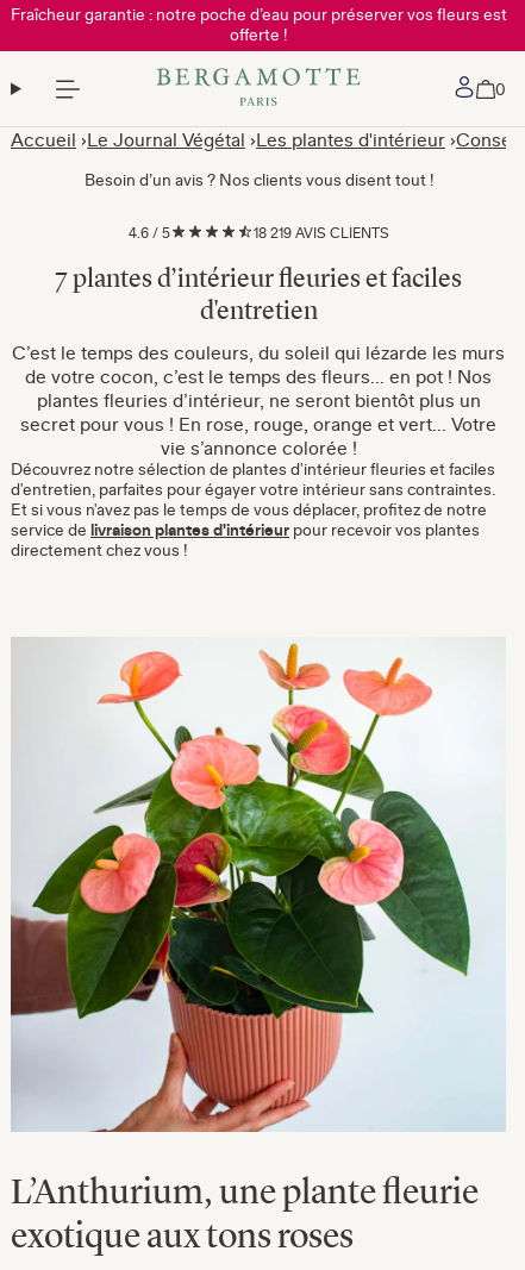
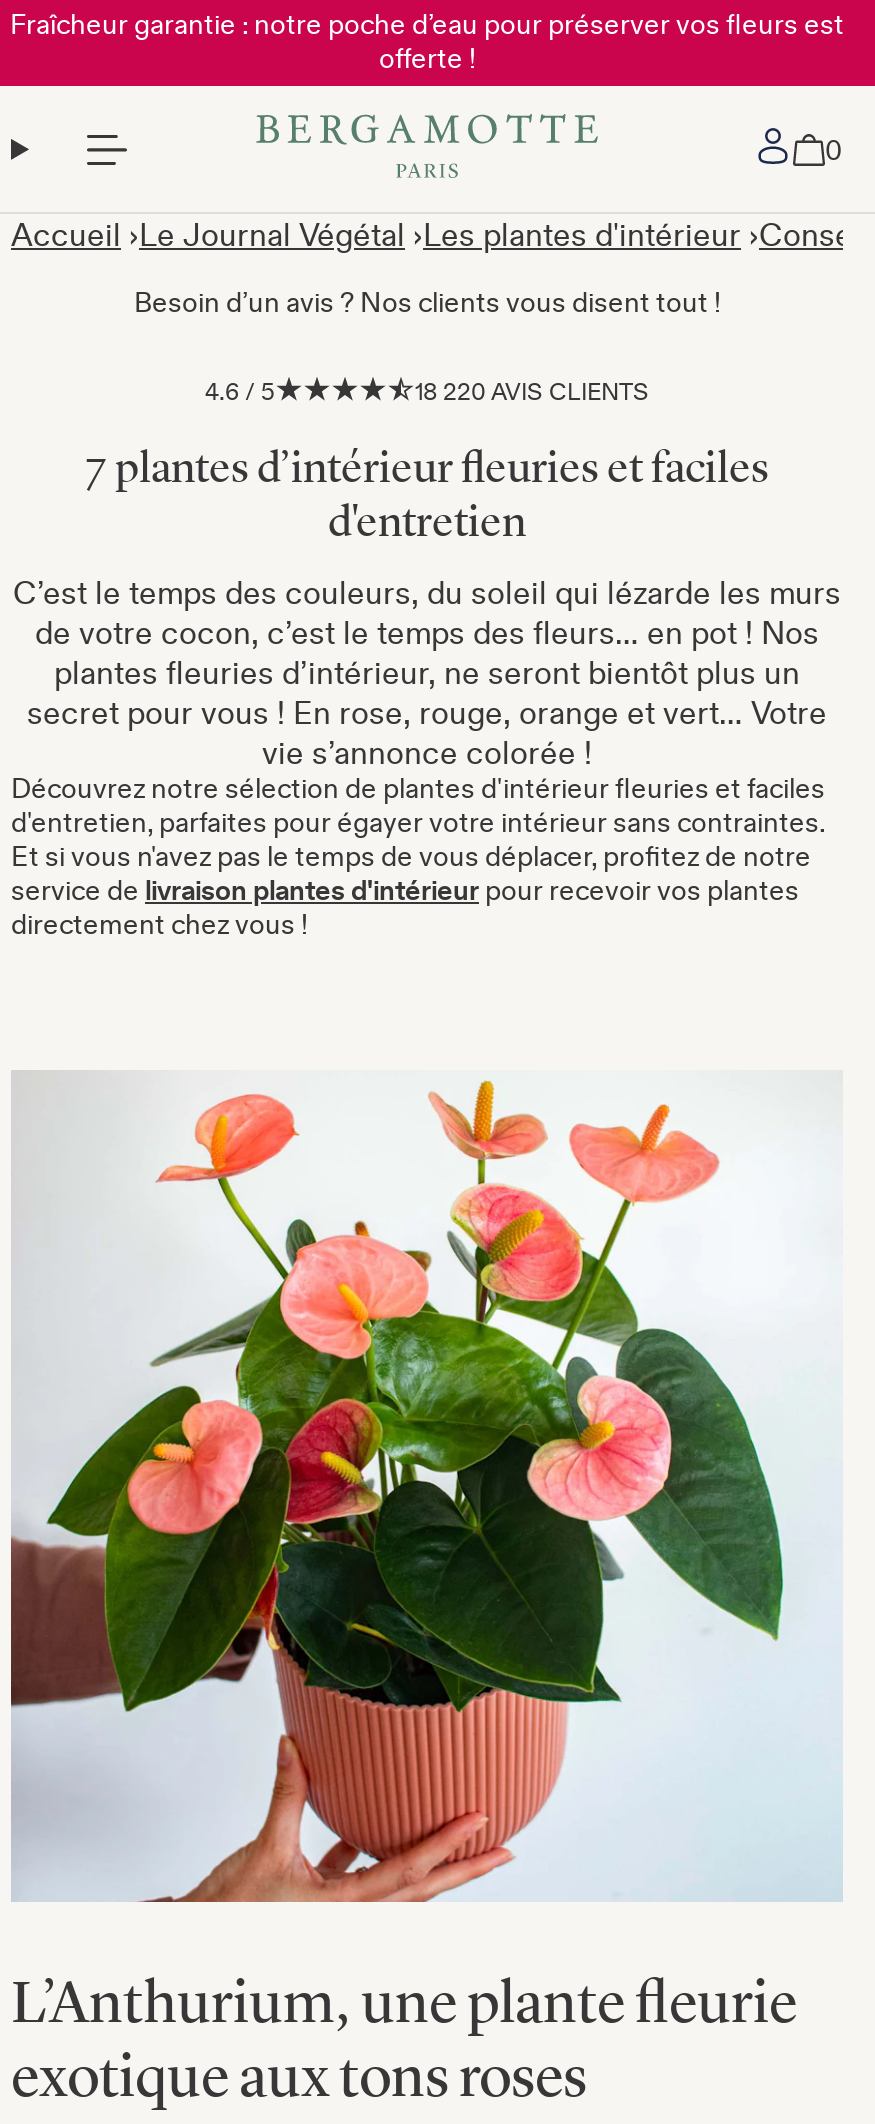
- 18 219 AVIS CLIENTS
+ 18 220 AVIS CLIENTS
